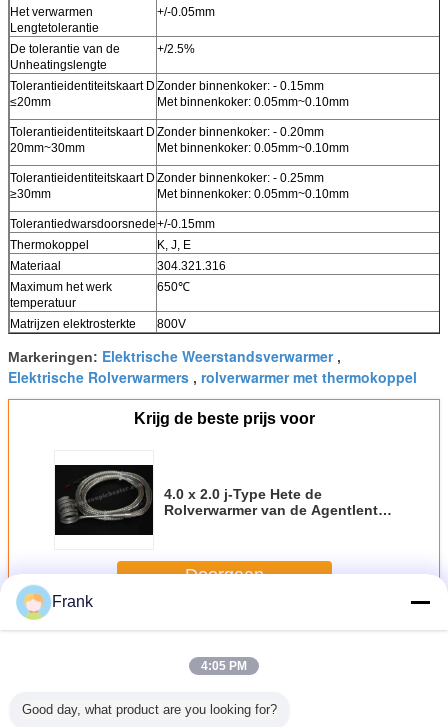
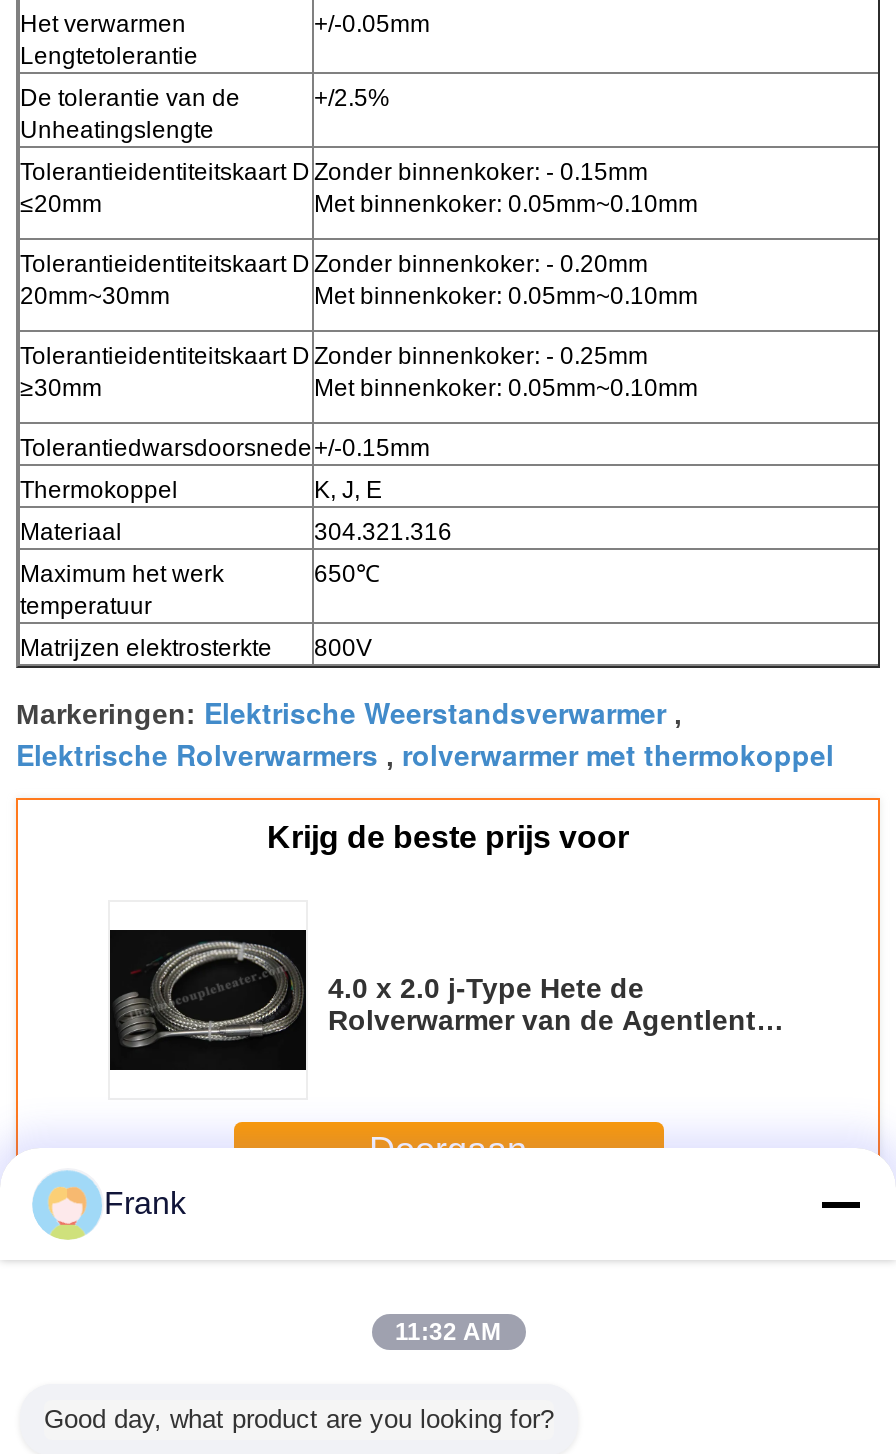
- 4:05 PM
+ 11:32 AM
